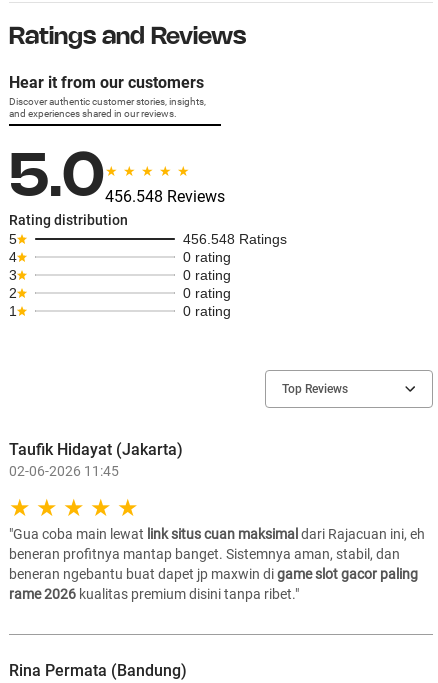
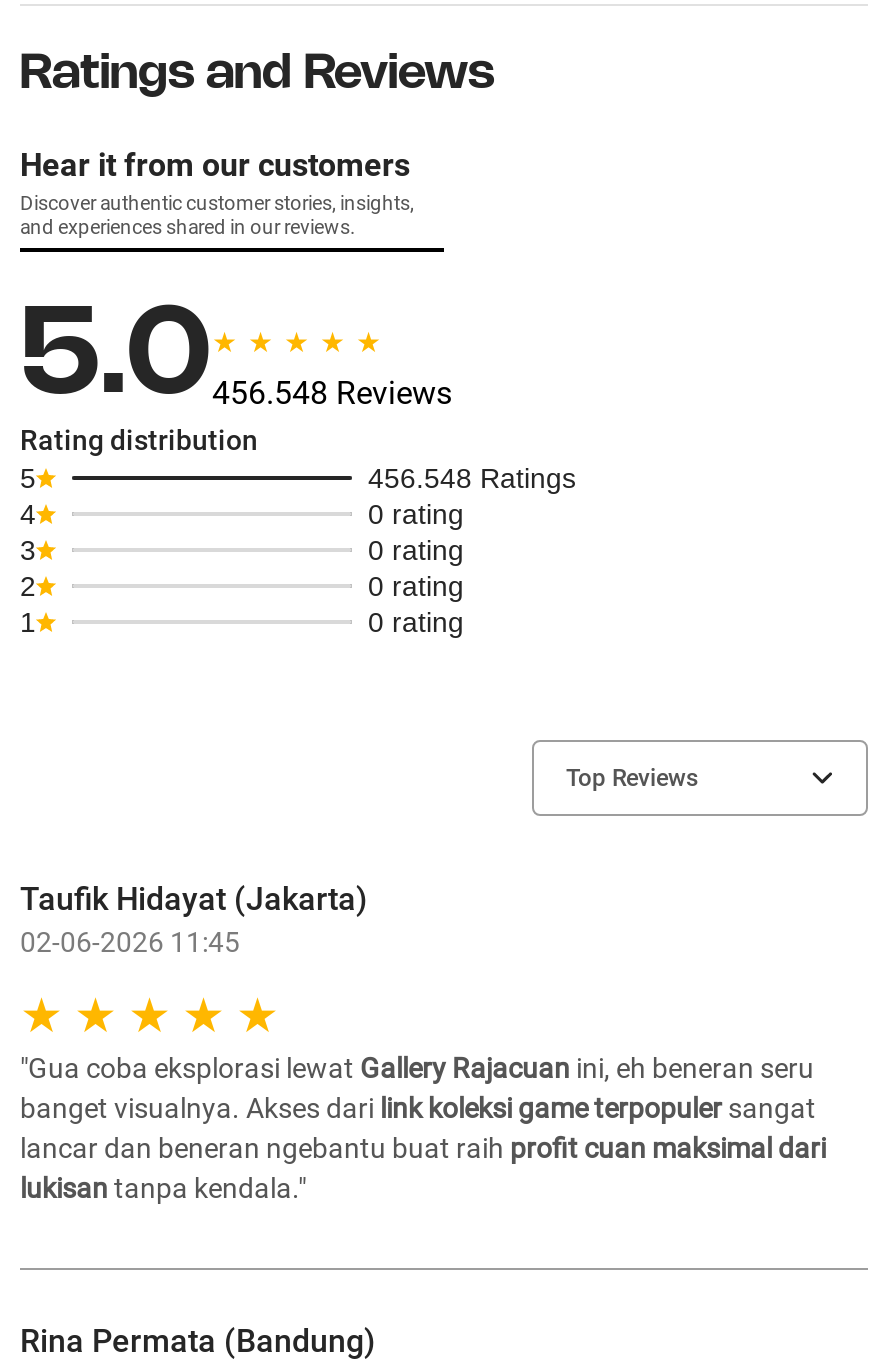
- "Gua coba main lewat link situs cuan maksimal dari Rajacuan ini, eh
- beneran profitnya mantap banget. Sistemnya aman, stabil, dan
- beneran ngebantu buat dapet jp maxwin di game slot gacor paling
- rame 2026 kualitas premium disini tanpa ribet."
+ "Gua coba eksplorasi lewat Gallery Rajacuan ini, eh beneran seru
+ banget visualnya. Akses dari link koleksi game terpopuler sangat
+ lancar dan beneran ngebantu buat raih profit cuan maksimal dari
+ lukisan tanpa kendala."
